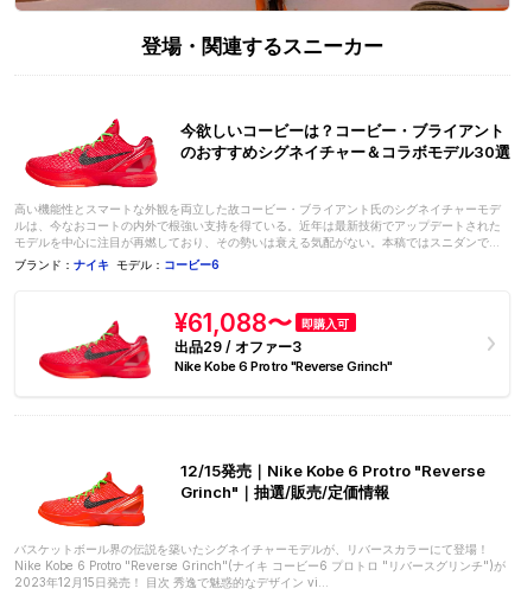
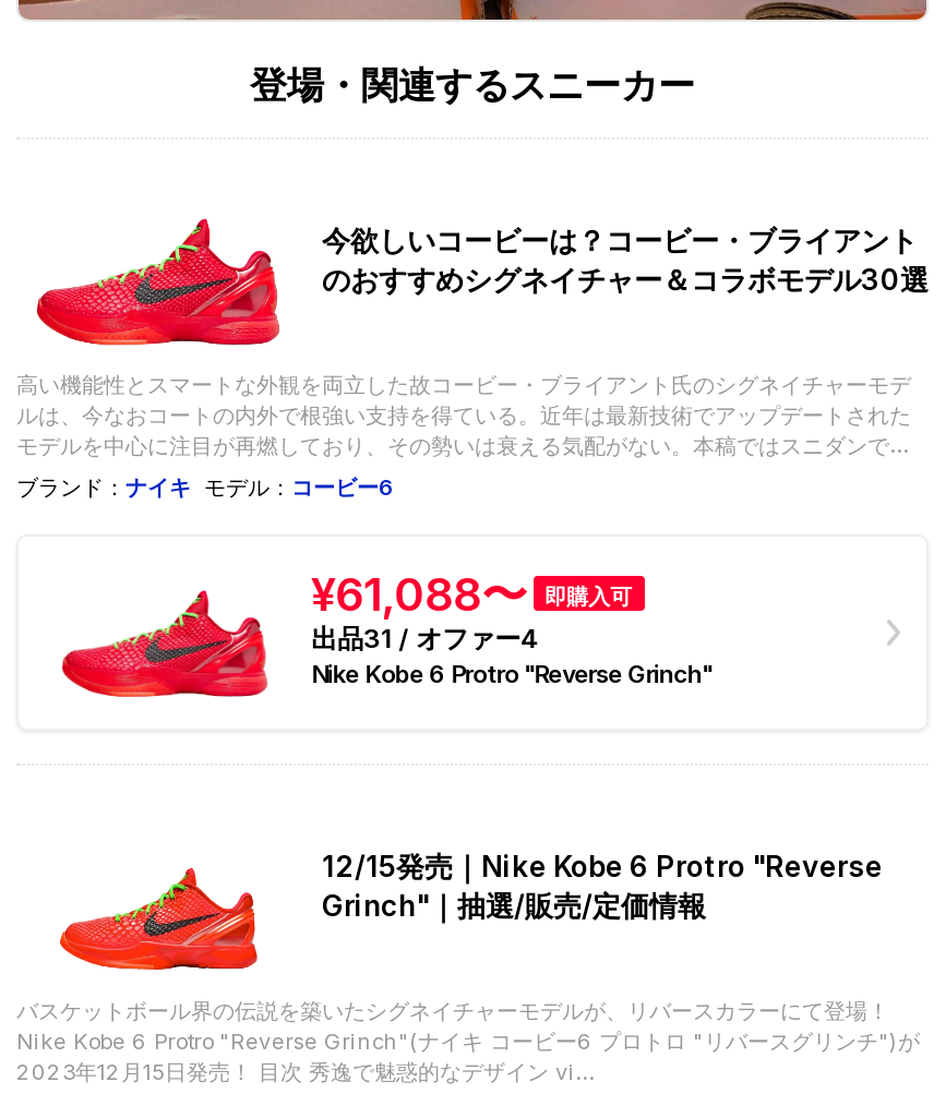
- 出品29 / オファー3
+ 出品31 / オファー4
